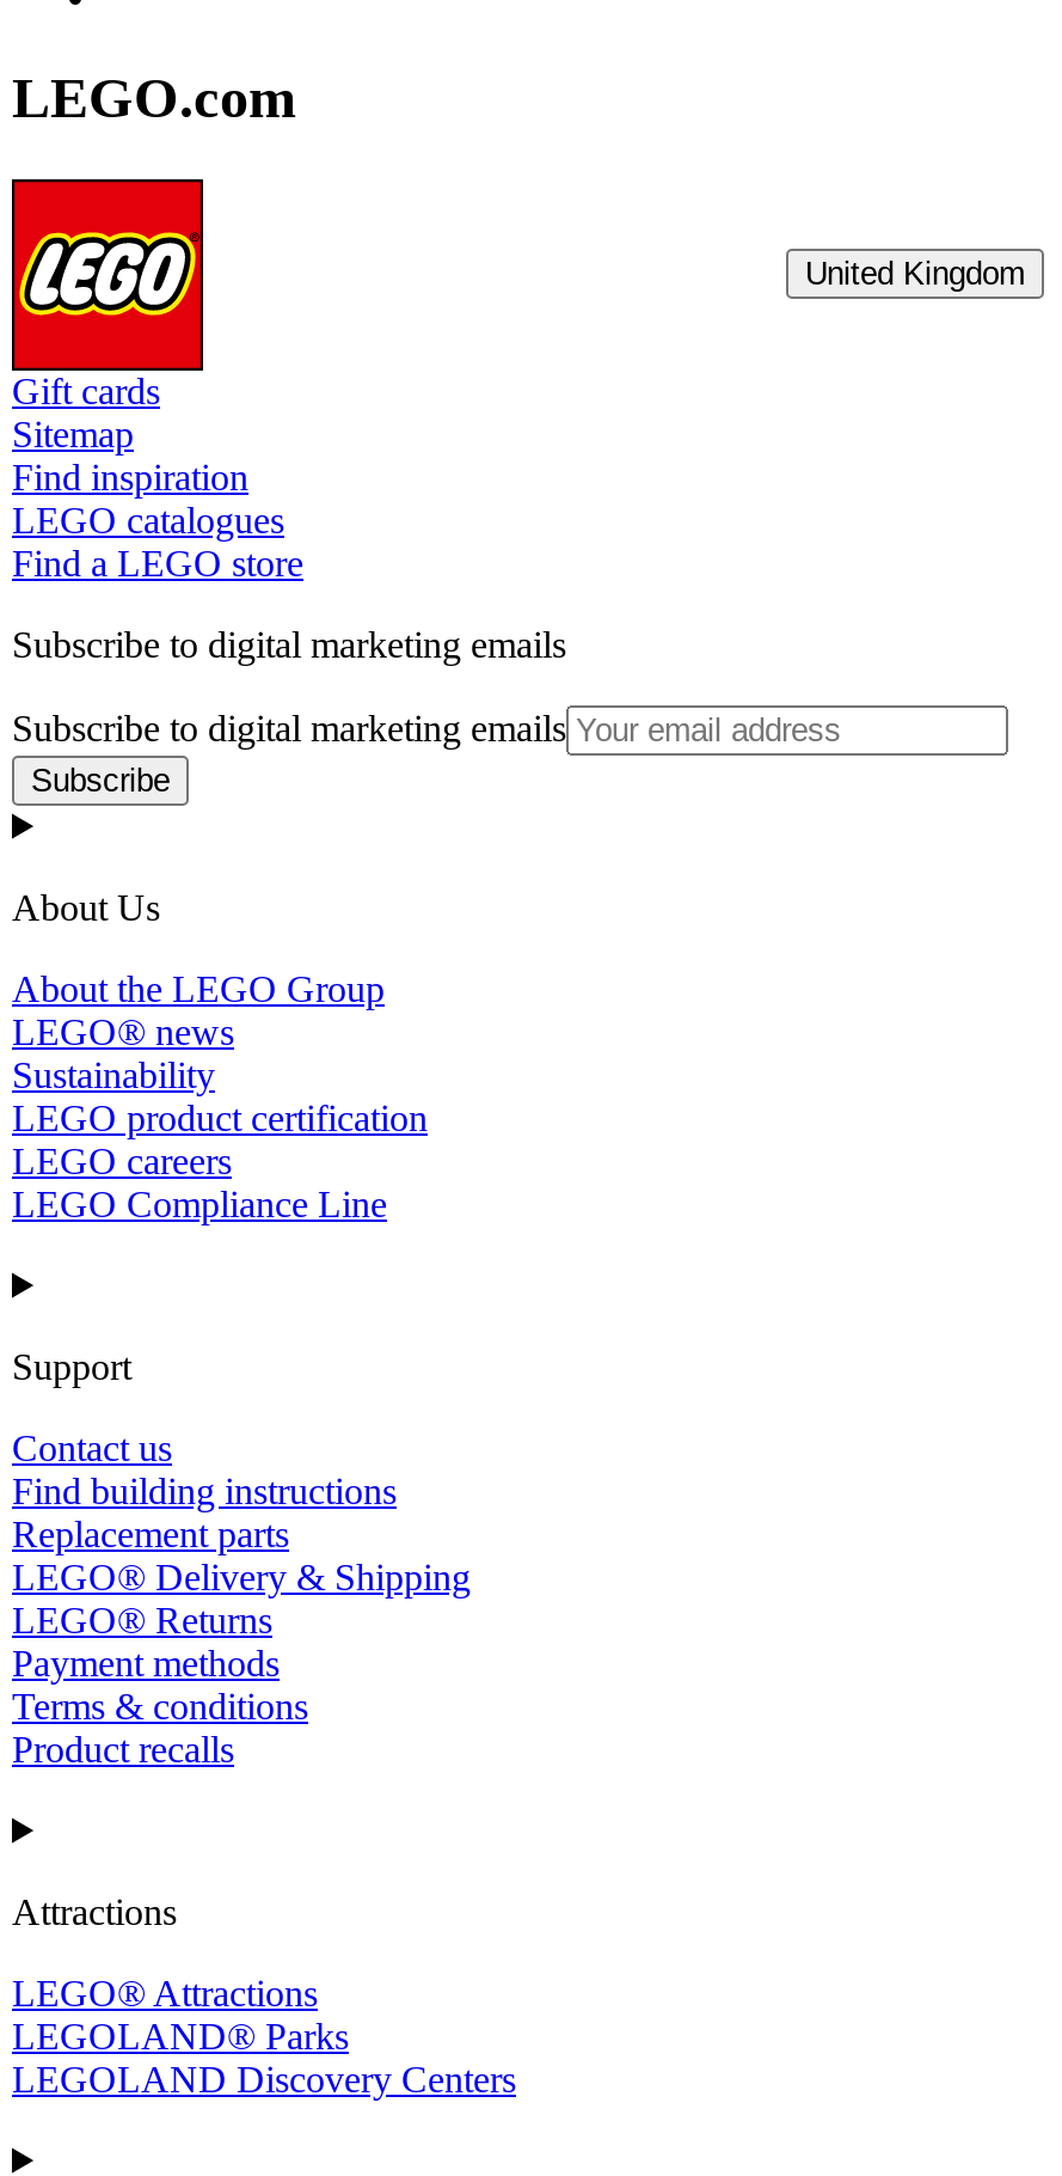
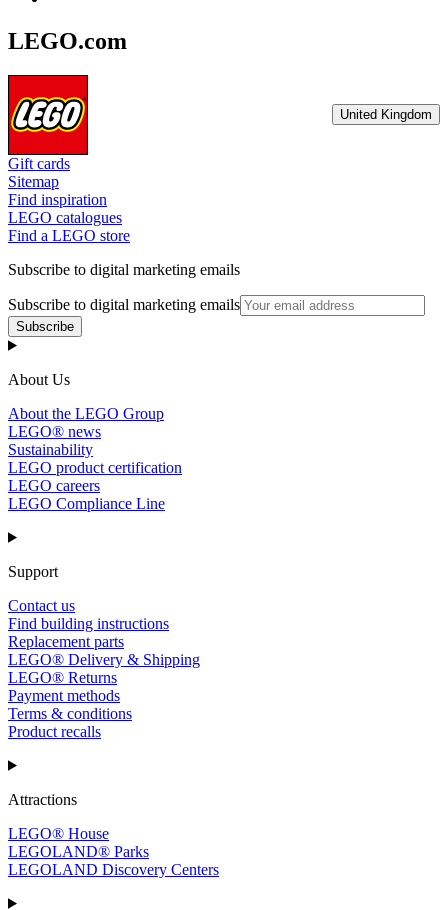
- LEGO® Attractions
+ LEGO® House
